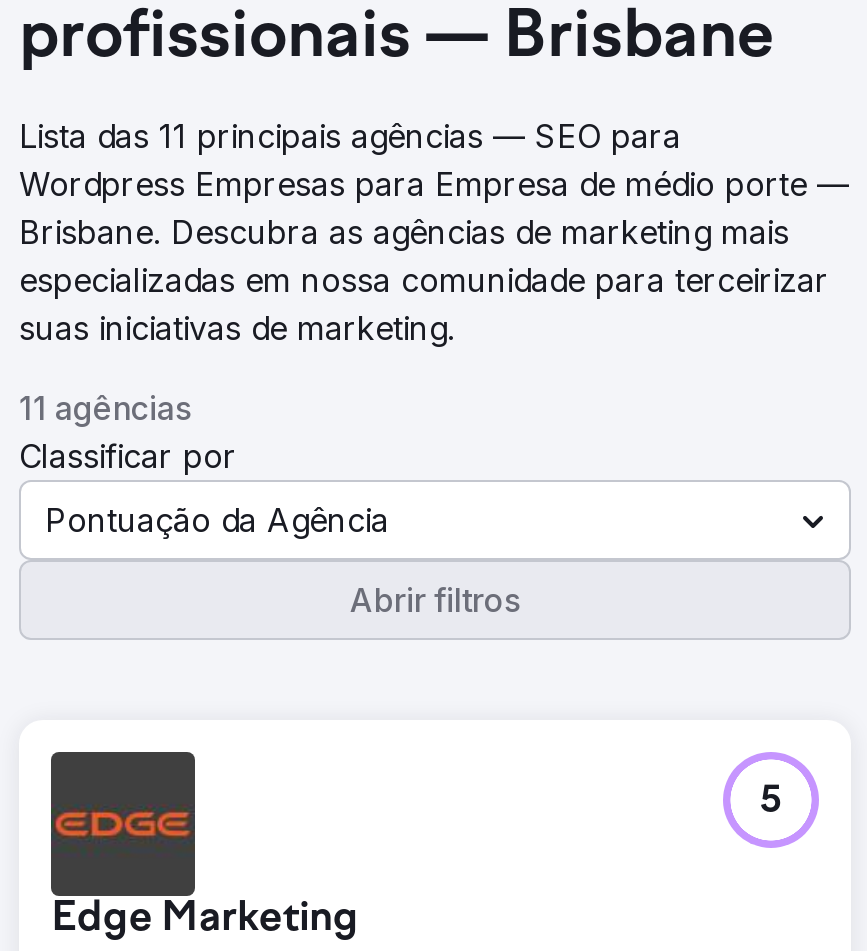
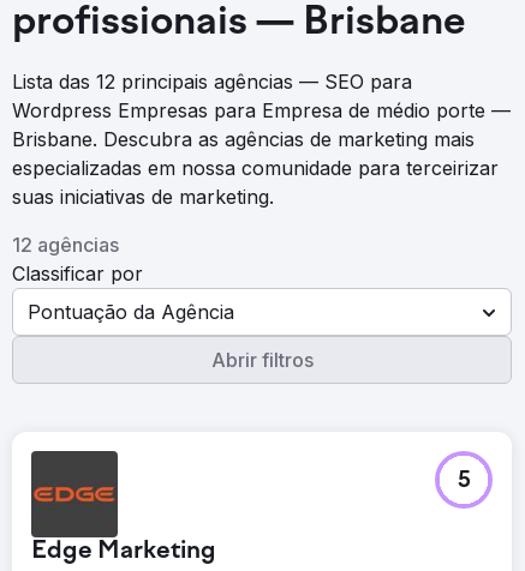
- Lista das 11 principais agências — SEO para
+ Lista das 12 principais agências — SEO para

- 11 agências
+ 12 agências
